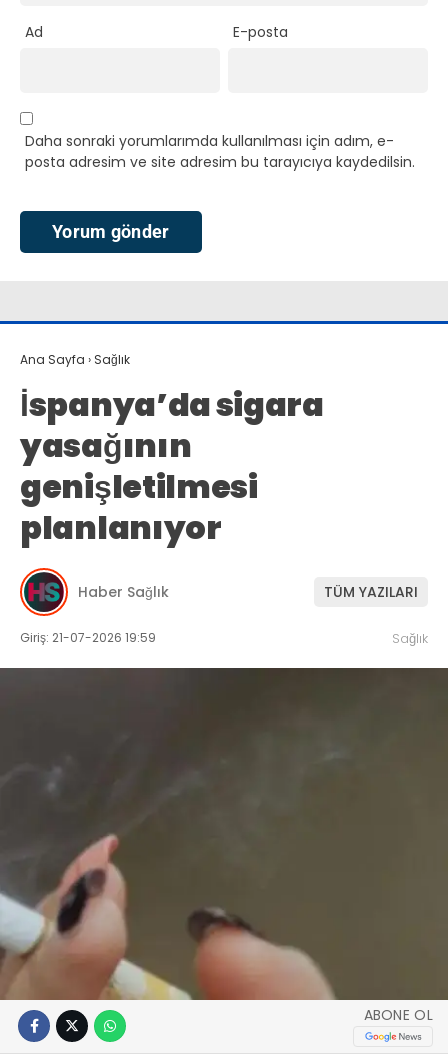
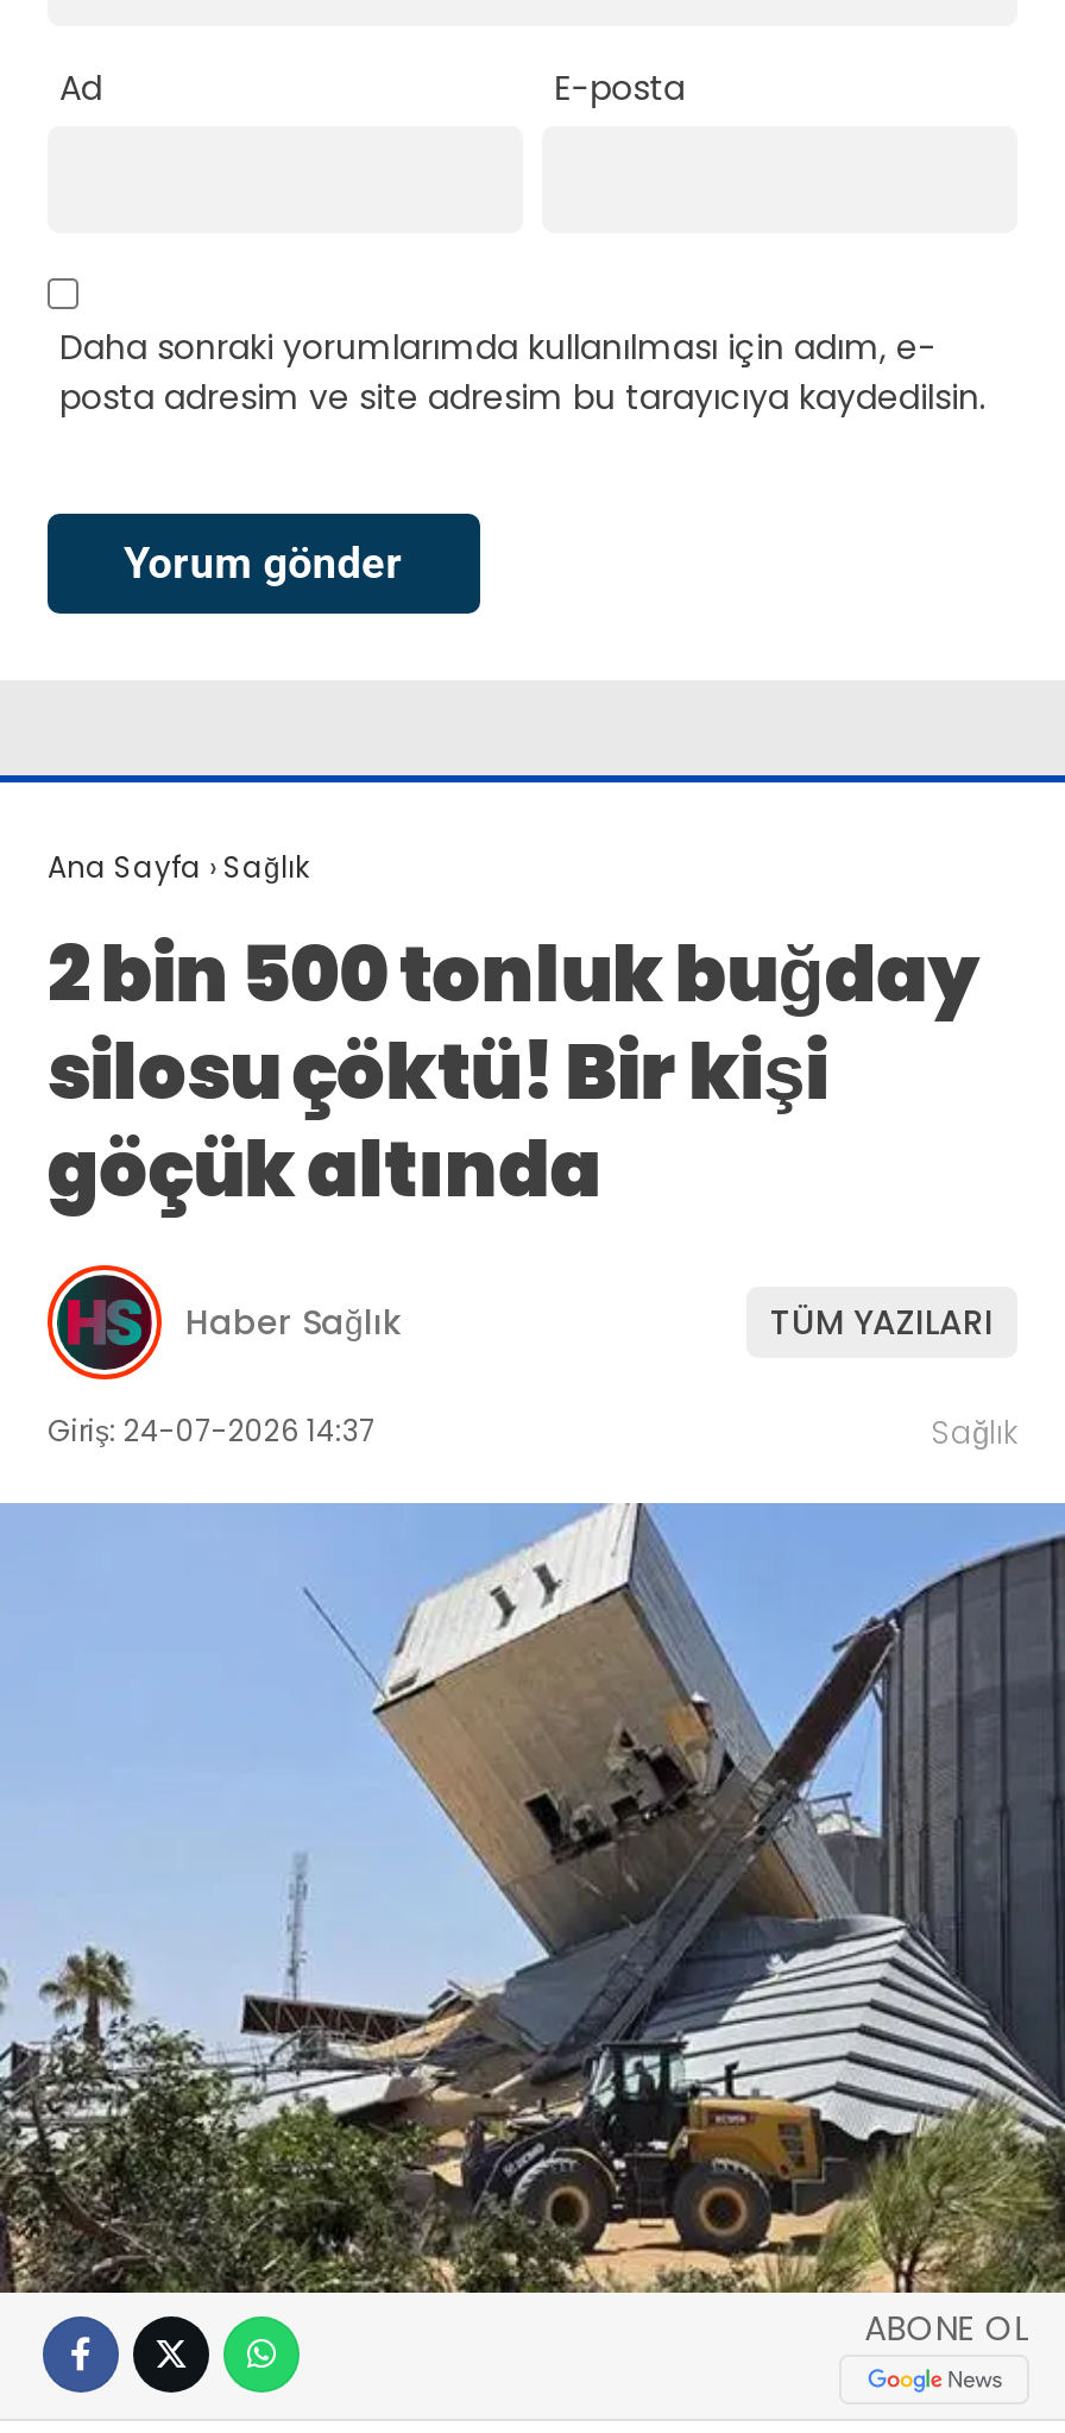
- İspanya’da sigara
- yasağının
- genişletilmesi
- planlanıyor
+ 2 bin 500 tonluk buğday
+ silosu çöktü! Bir kişi
+ göçük altında

- Giriş: 21-07-2026 19:59
+ Giriş: 24-07-2026 14:37

- [image]
+ [image]
